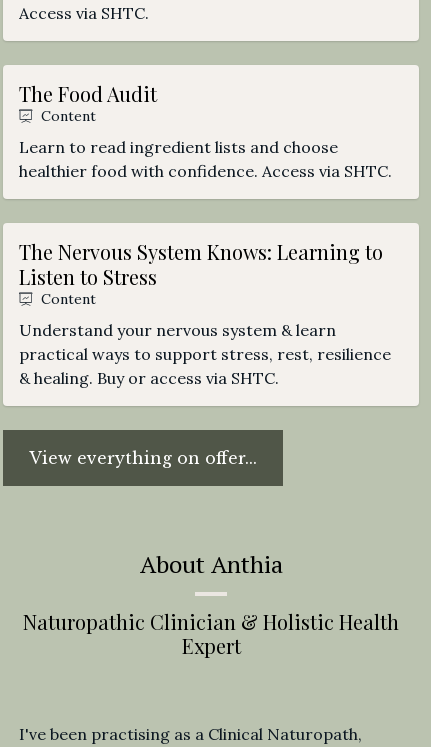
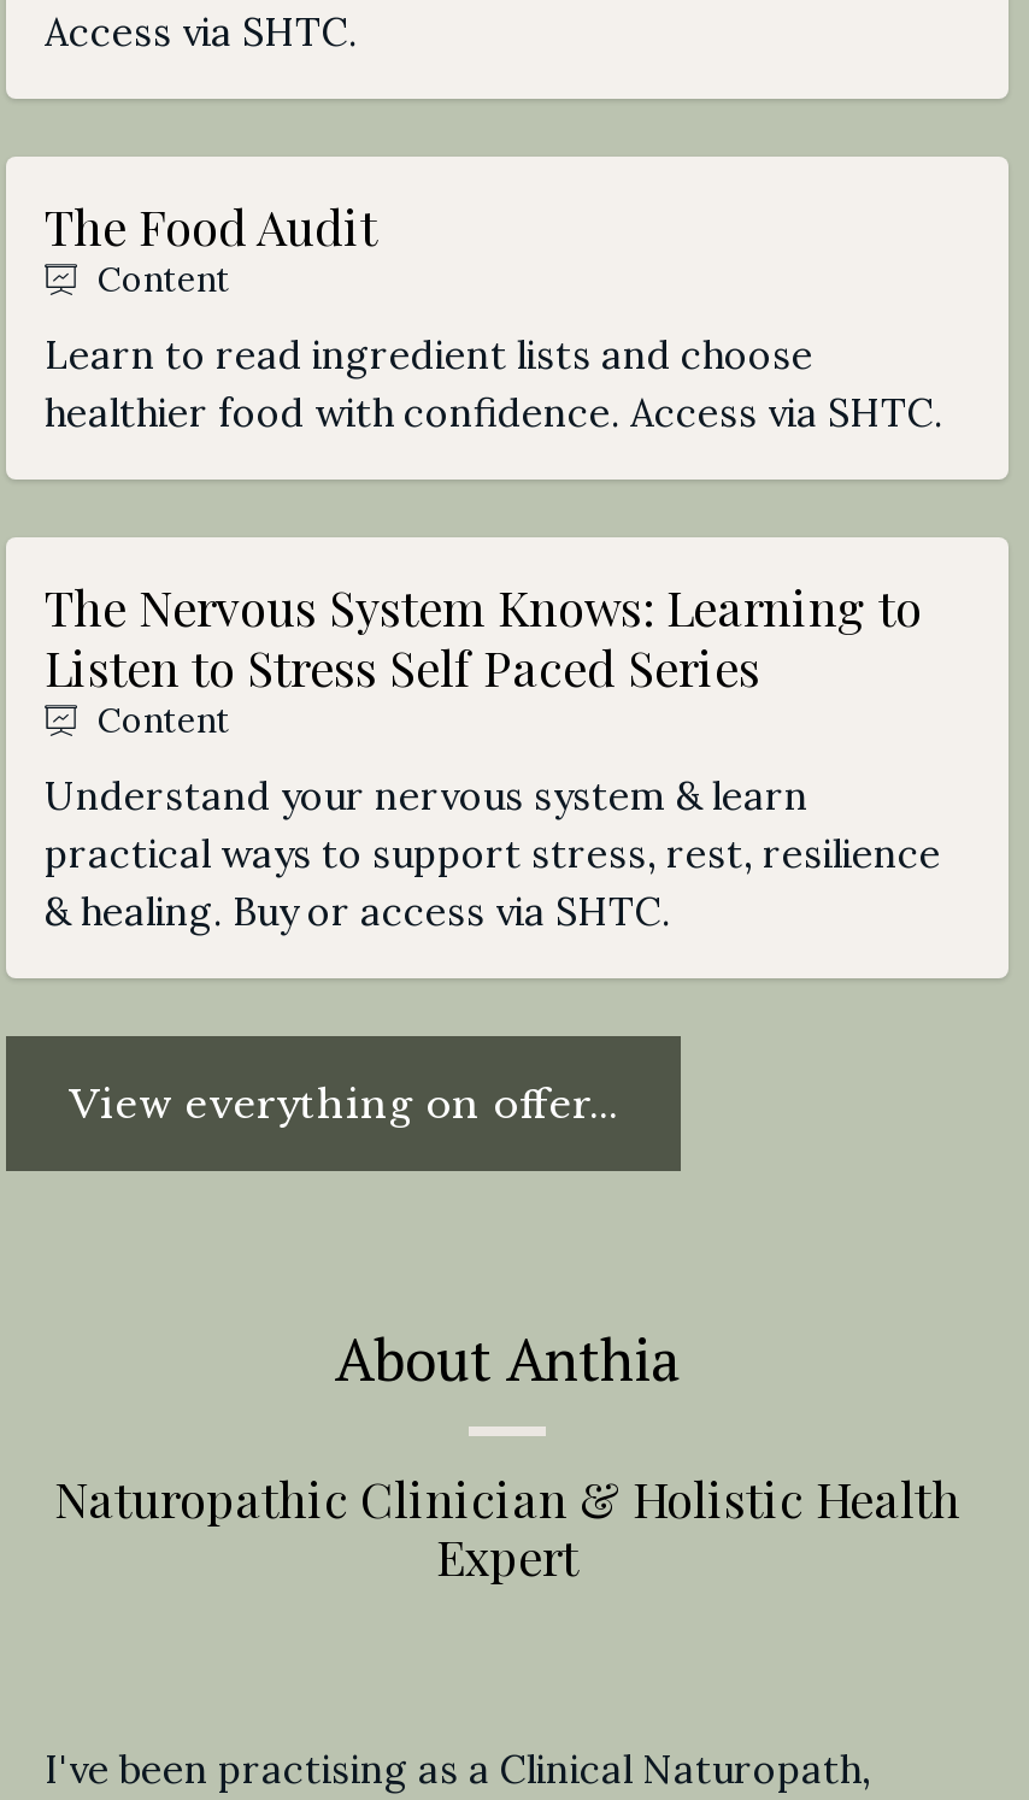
- Listen to Stress
+ Listen to Stress Self Paced Series
